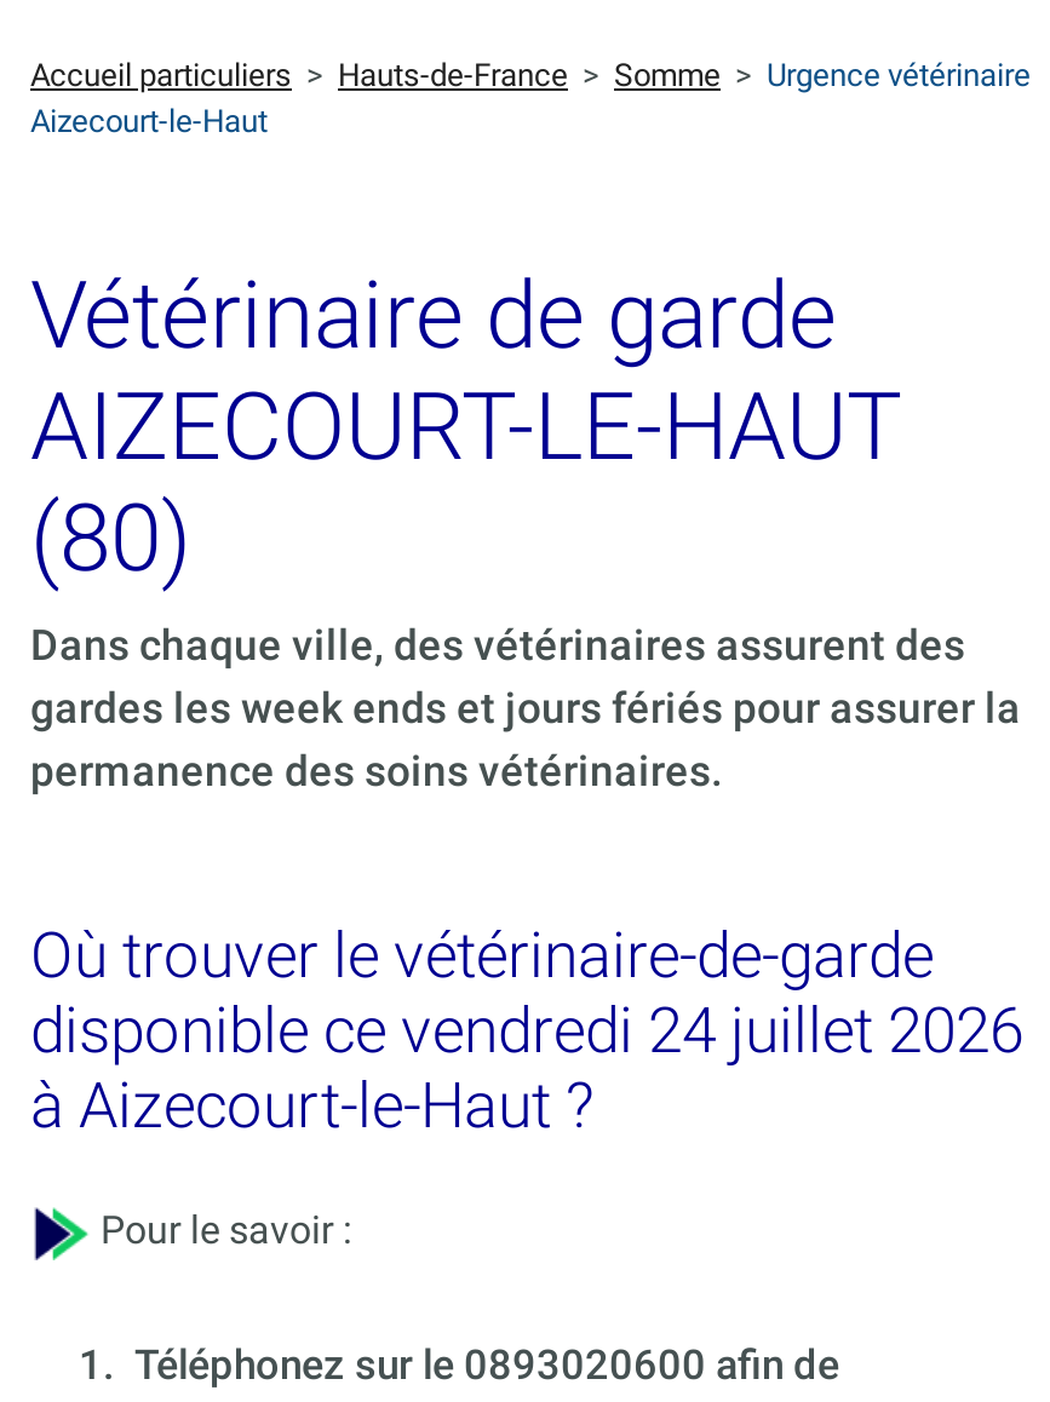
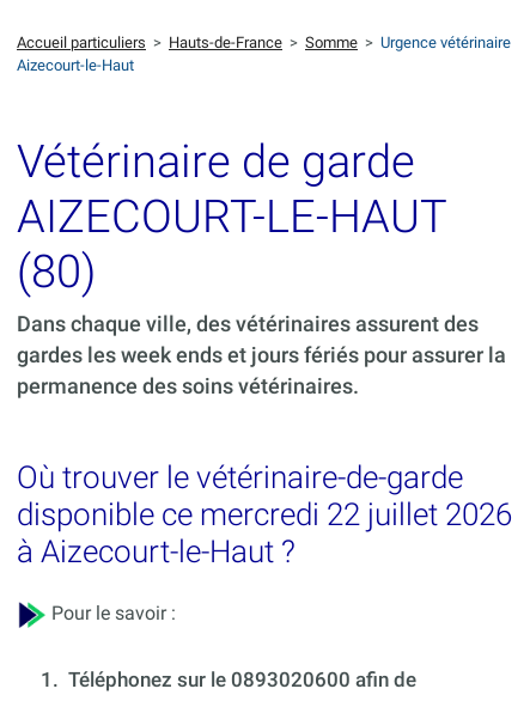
- disponible ce vendredi 24 juillet 2026
+ disponible ce mercredi 22 juillet 2026
